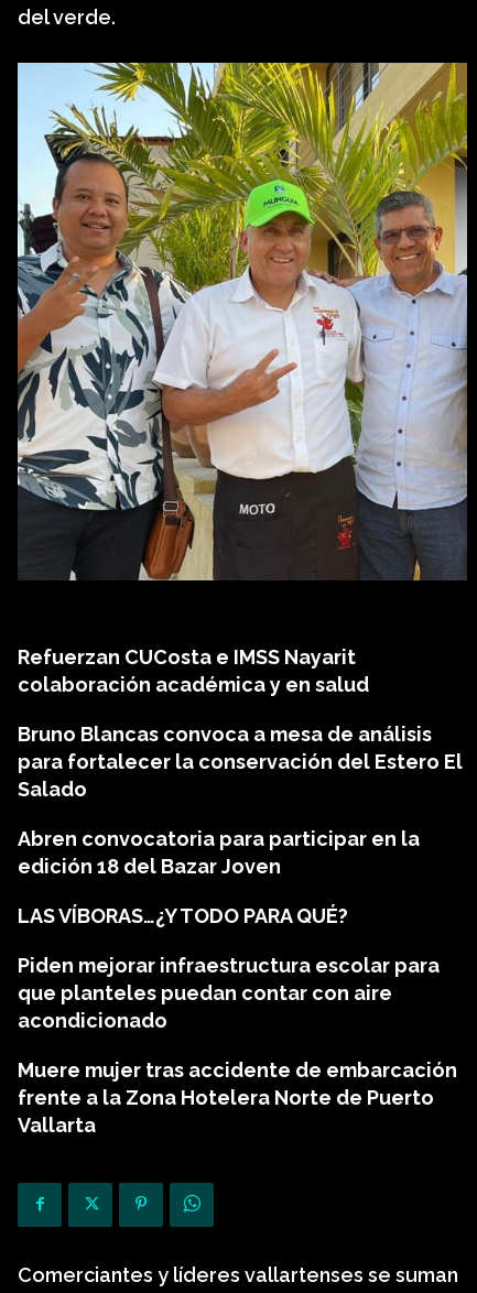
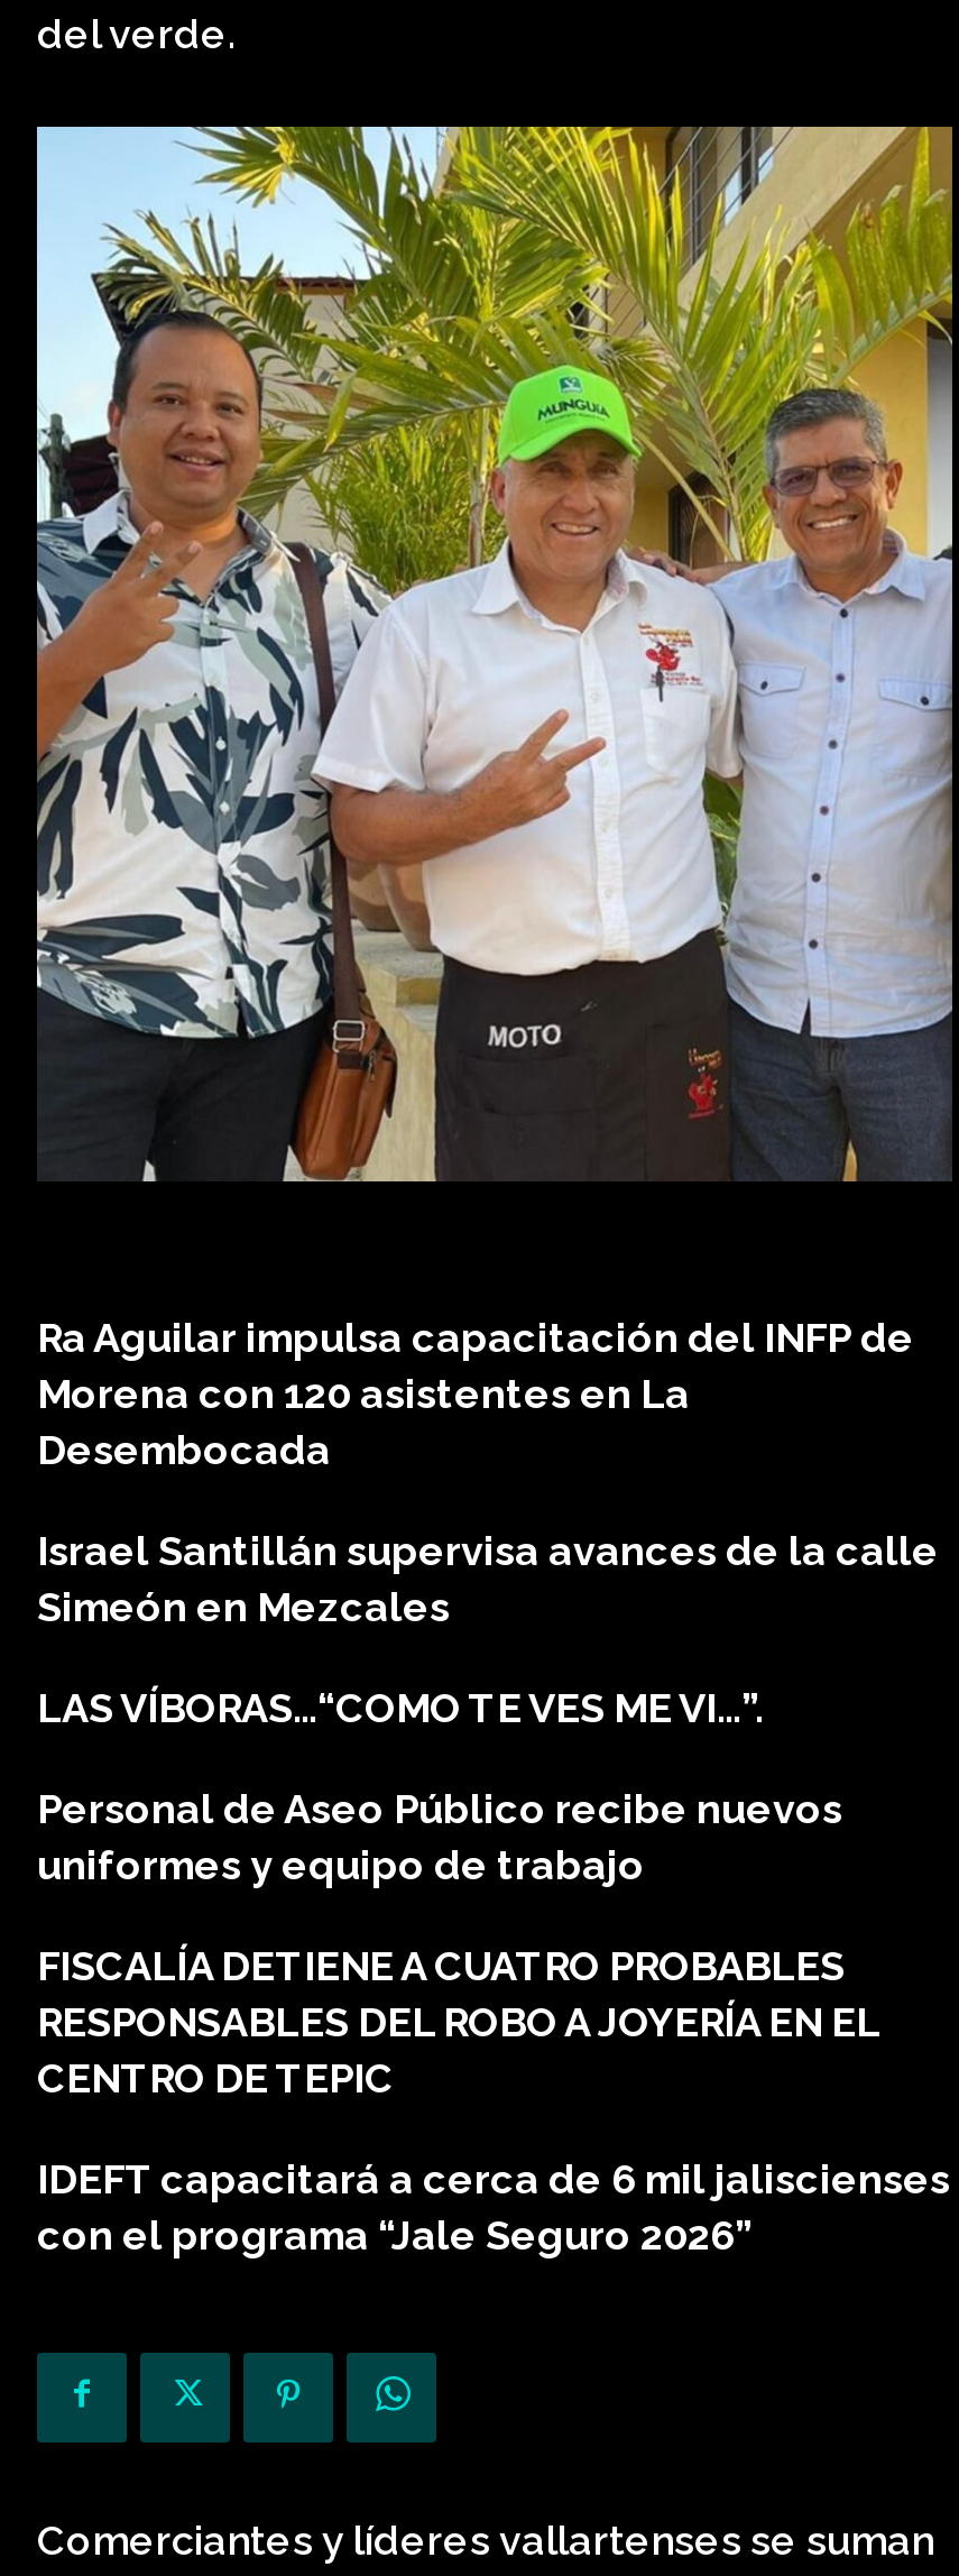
- Refuerzan CUCosta e IMSS Nayarit
- colaboración académica y en salud
+ Ra Aguilar impulsa capacitación del INFP de
+ Morena con 120 asistentes en La
+ Desembocada

- Bruno Blancas convoca a mesa de análisis
- para fortalecer la conservación del Estero El
- Salado
+ Israel Santillán supervisa avances de la calle
+ Simeón en Mezcales

- Abren convocatoria para participar en la
- edición 18 del Bazar Joven
+ LAS VÍBORAS…“COMO TE VES ME VI…”.

- LAS VÍBORAS…¿Y TODO PARA QUÉ?
+ Personal de Aseo Público recibe nuevos
+ uniformes y equipo de trabajo

- Piden mejorar infraestructura escolar para
- que planteles puedan contar con aire
- acondicionado
+ FISCALÍA DETIENE A CUATRO PROBABLES
+ RESPONSABLES DEL ROBO A JOYERÍA EN EL
+ CENTRO DE TEPIC

- Muere mujer tras accidente de embarcación
- frente a la Zona Hotelera Norte de Puerto
- Vallarta
+ IDEFT capacitará a cerca de 6 mil jaliscienses
+ con el programa “Jale Seguro 2026”
